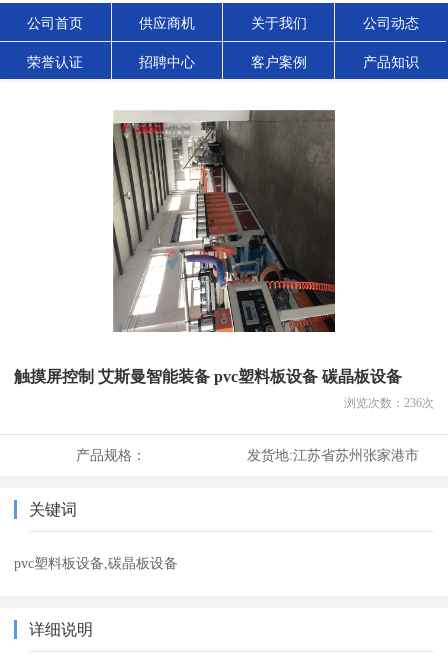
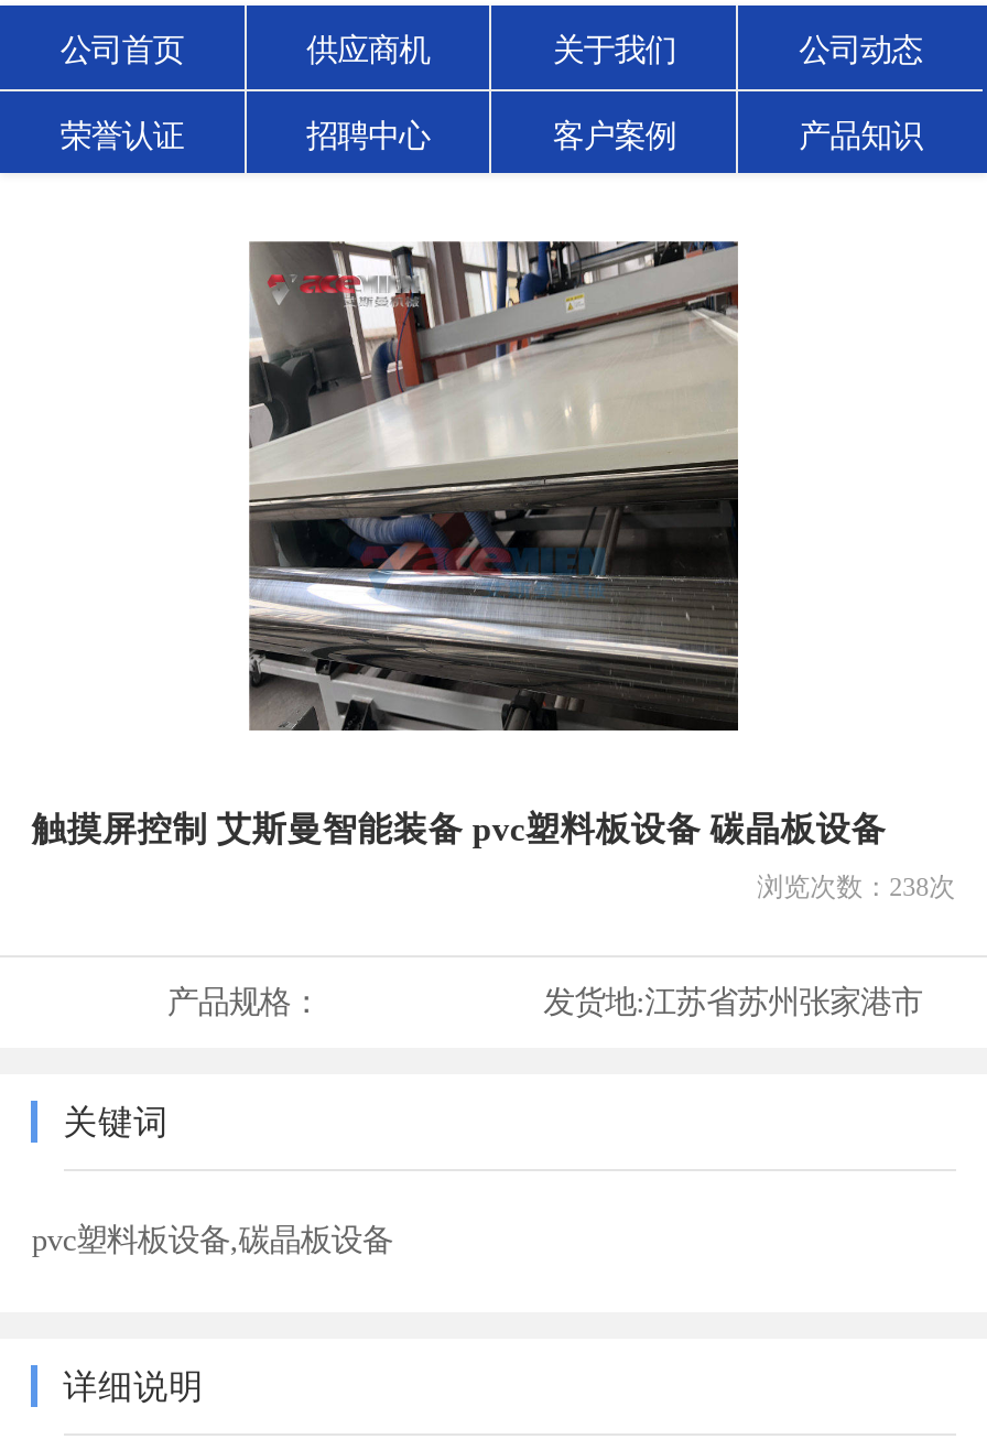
- [image]
+ [image]

- 浏览次数：236次
+ 浏览次数：238次
